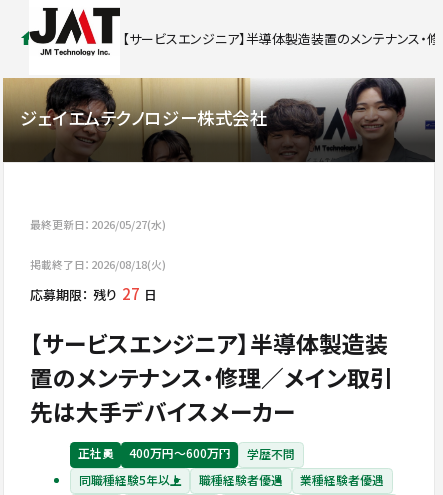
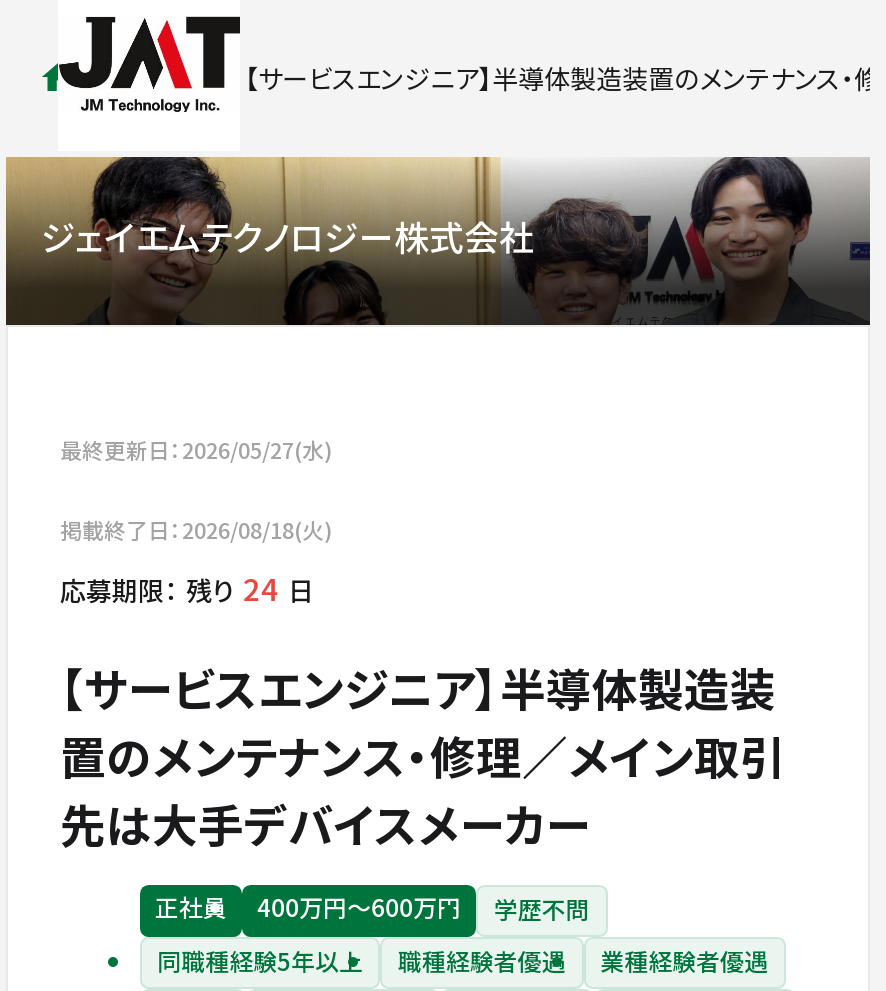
- 応募期限： 残り 27 日
+ 応募期限： 残り 24 日
